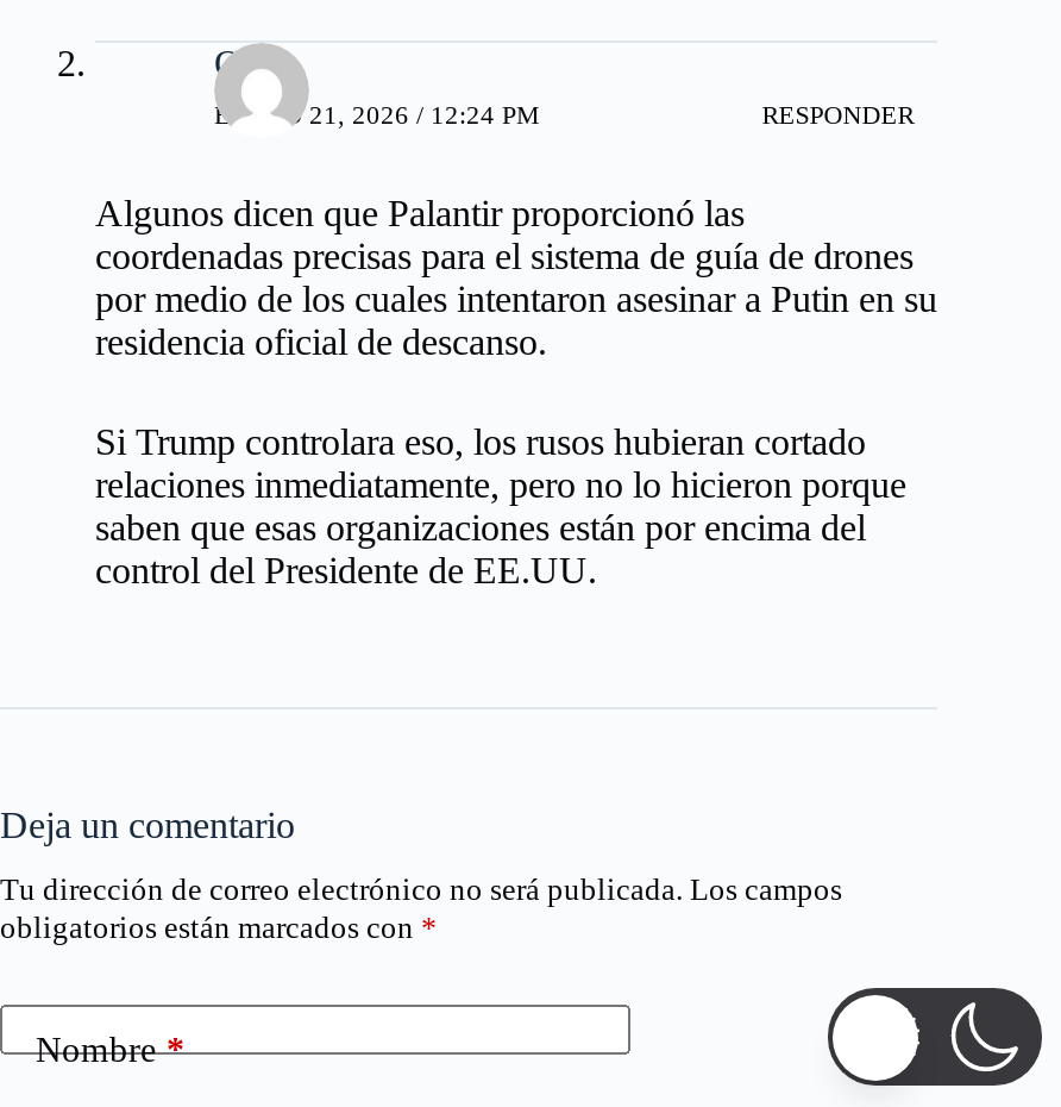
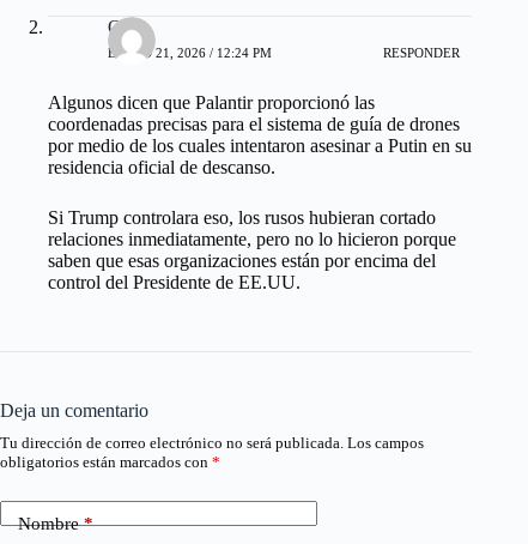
- [image]
